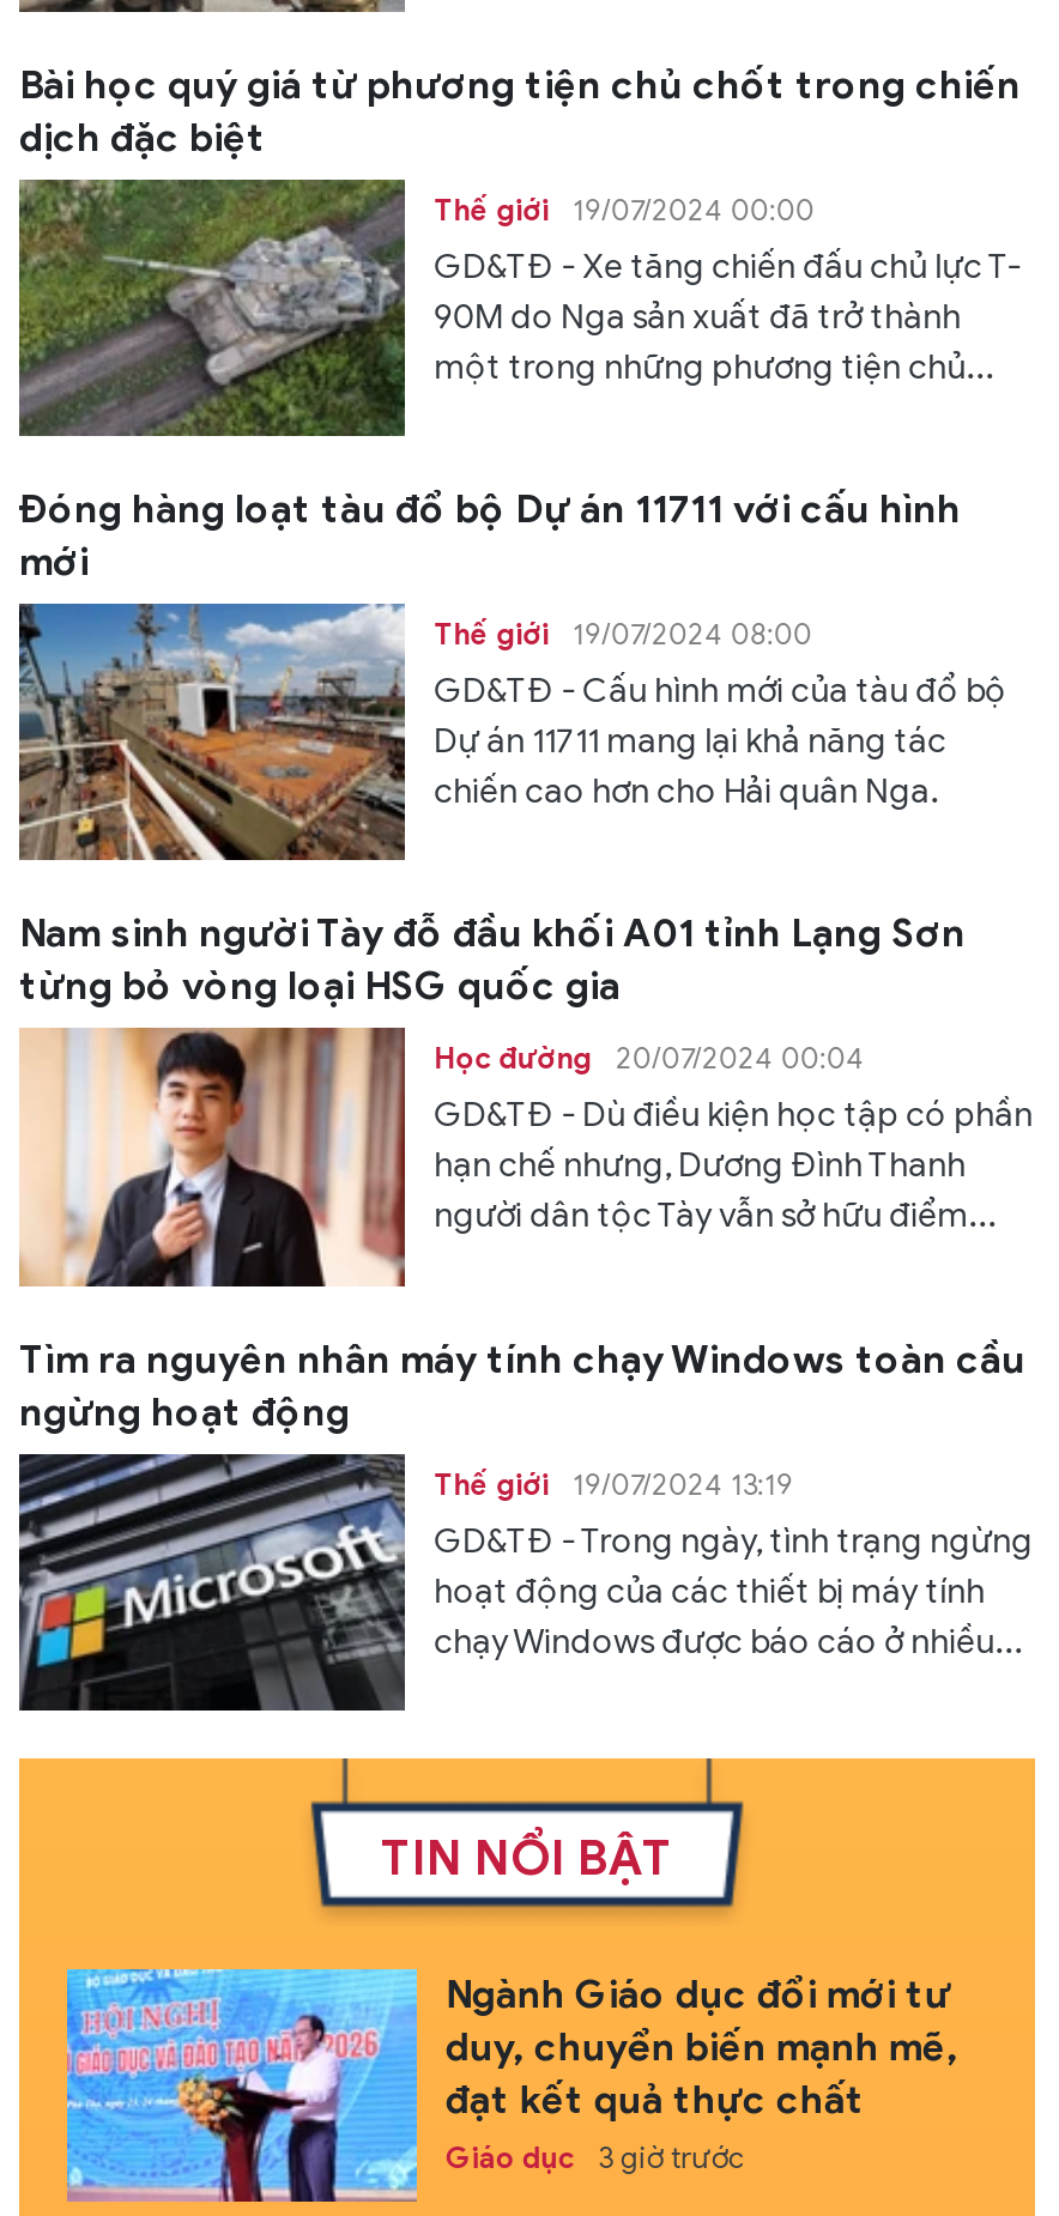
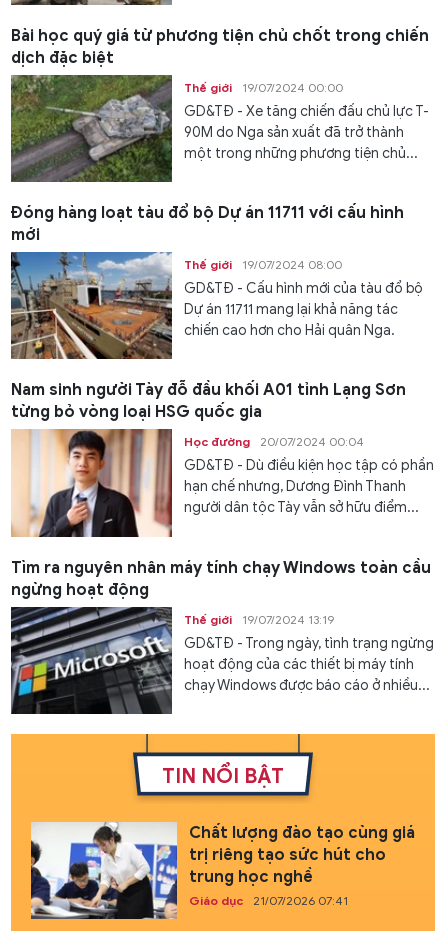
- [image]
- Ngành Giáo dục đổi mới tư
- duy, chuyển biến mạnh mẽ,
- đạt kết quả thực chất
+ [image]
+ Chất lượng đào tạo cùng giá
+ trị riêng tạo sức hút cho
+ trung học nghề

- Giáo dục 3 giờ trước
+ Giáo dục 21/07/2026 07:41
